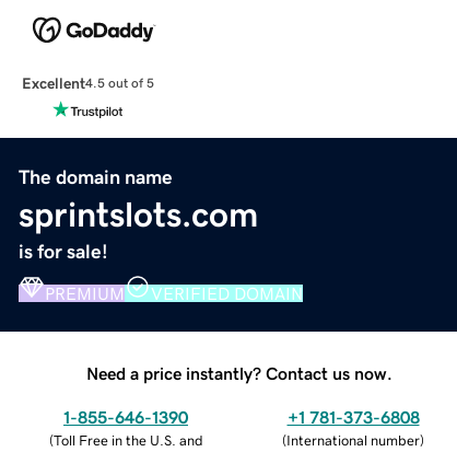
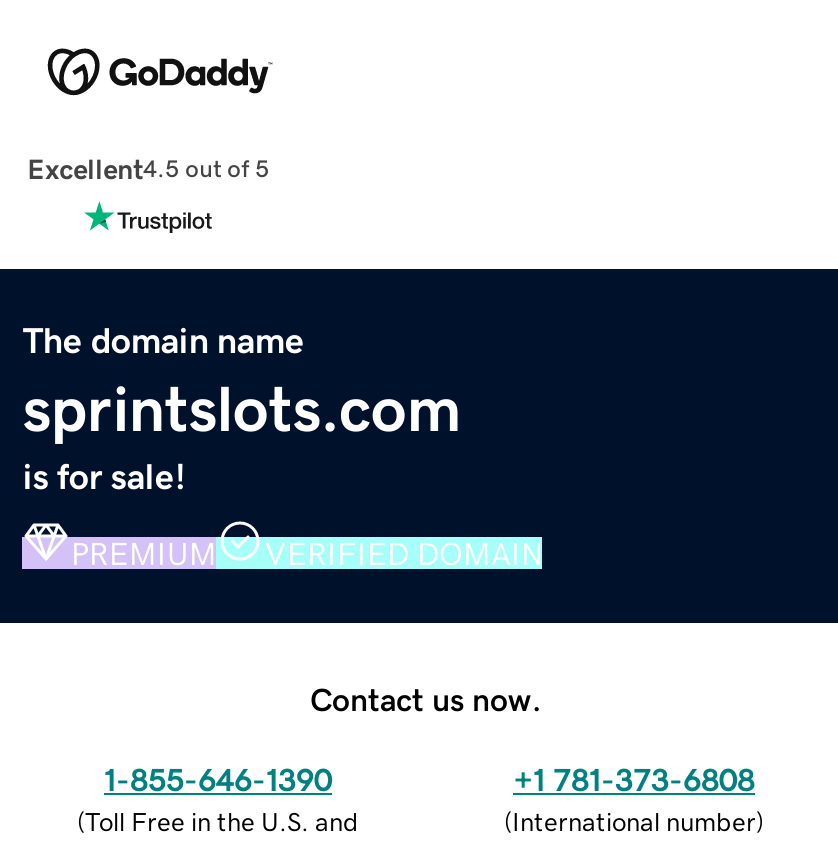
- Need a price instantly? Contact us now.
+ Contact us now.
